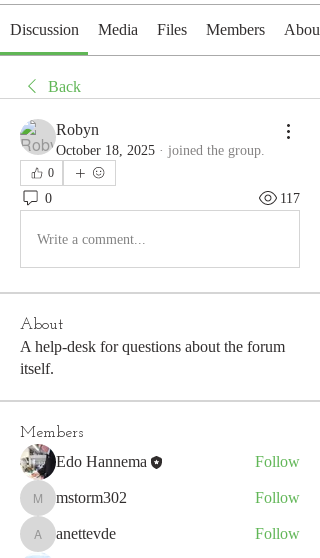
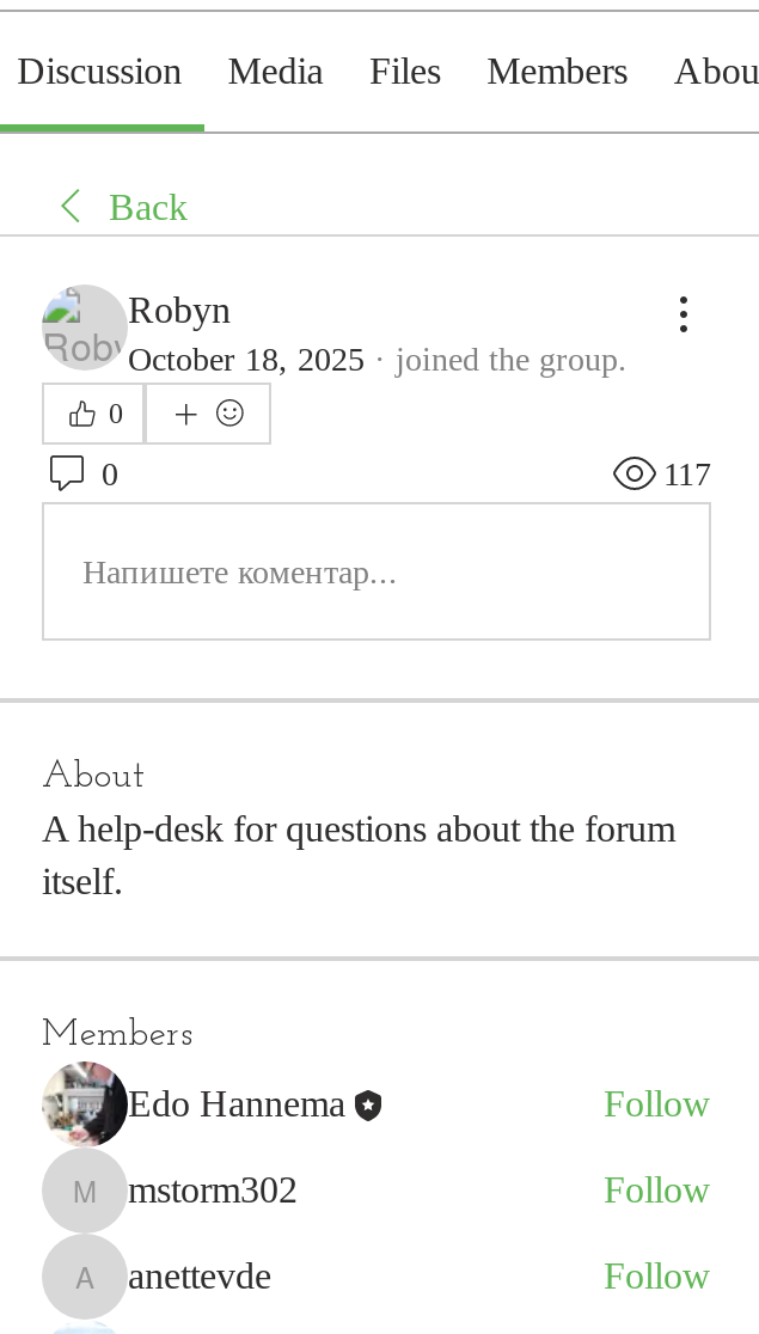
- Write a comment...
+ Напишете коментар...
